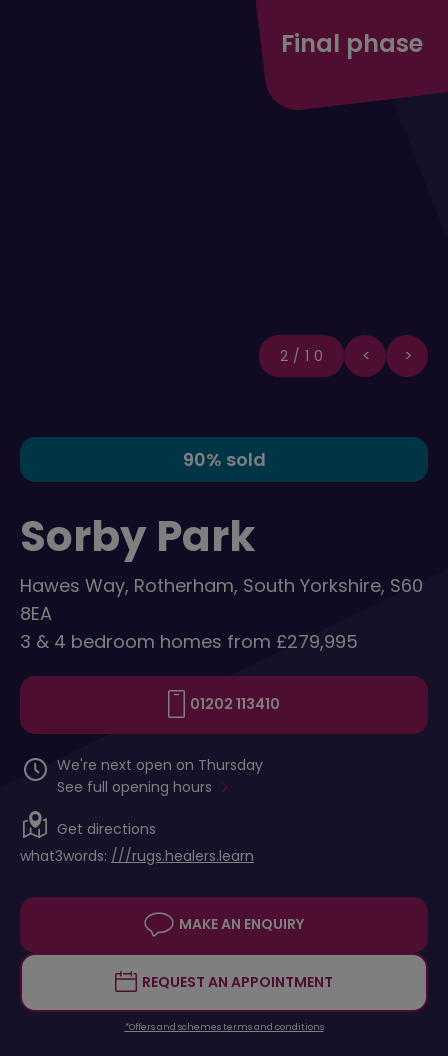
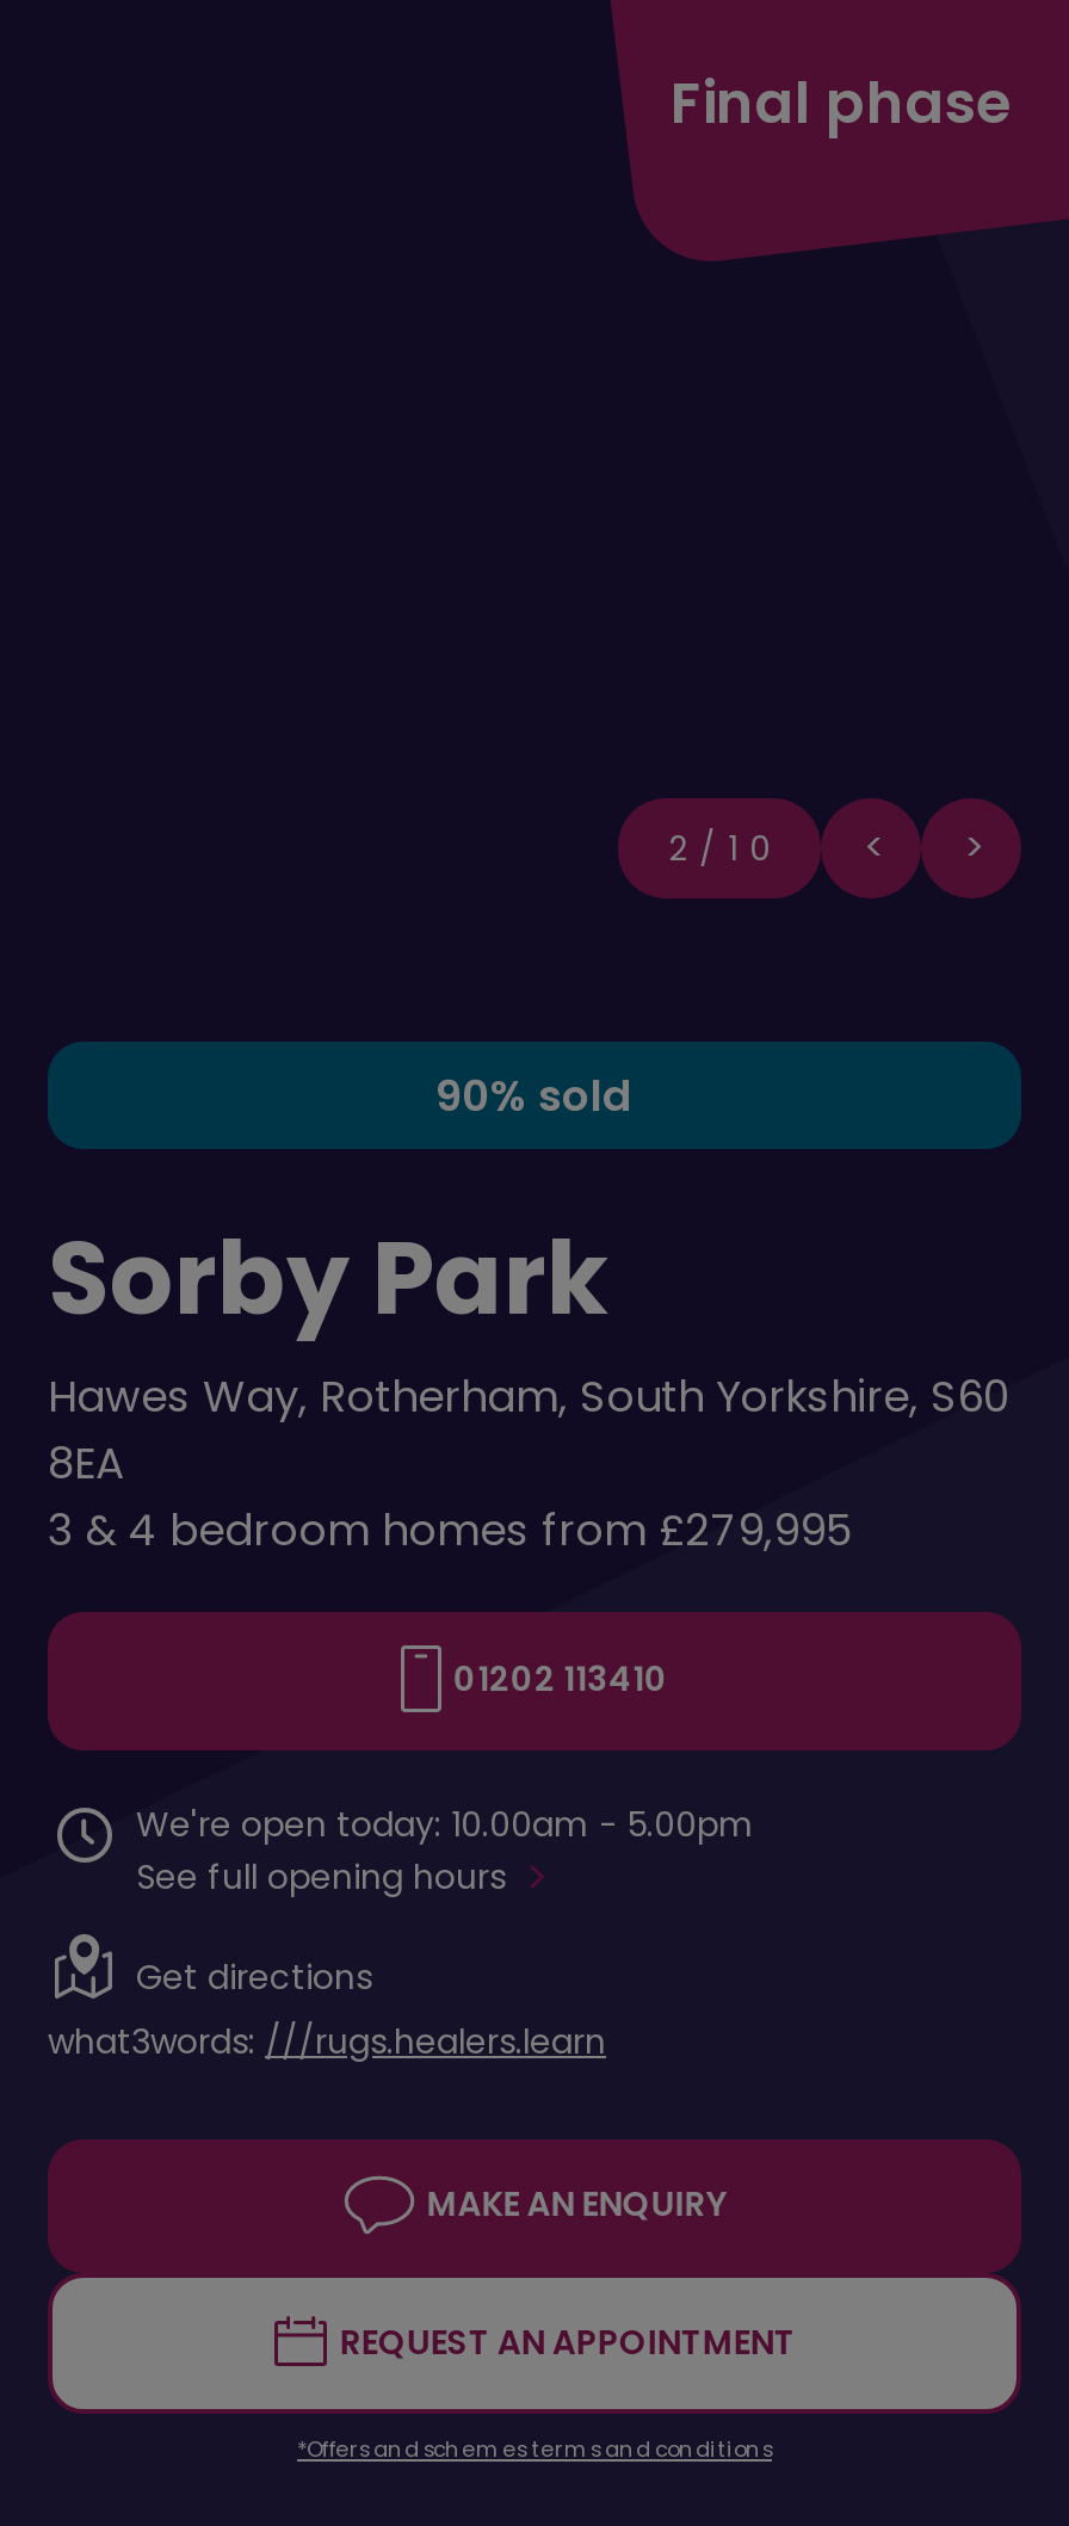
- We're next open on Thursday
+ We're open today: 10.00am - 5.00pm
